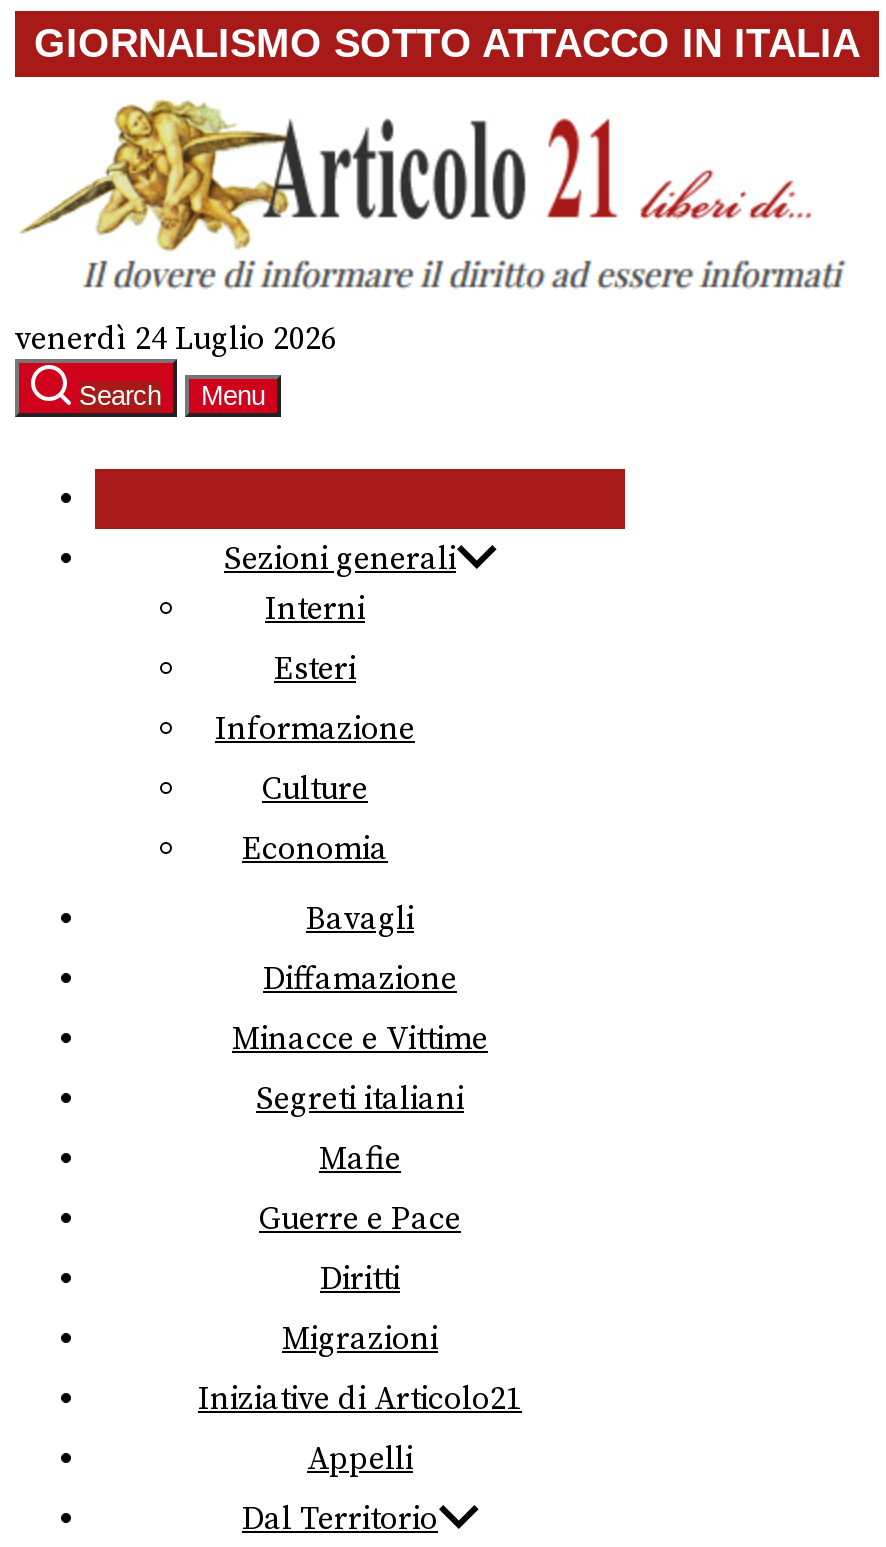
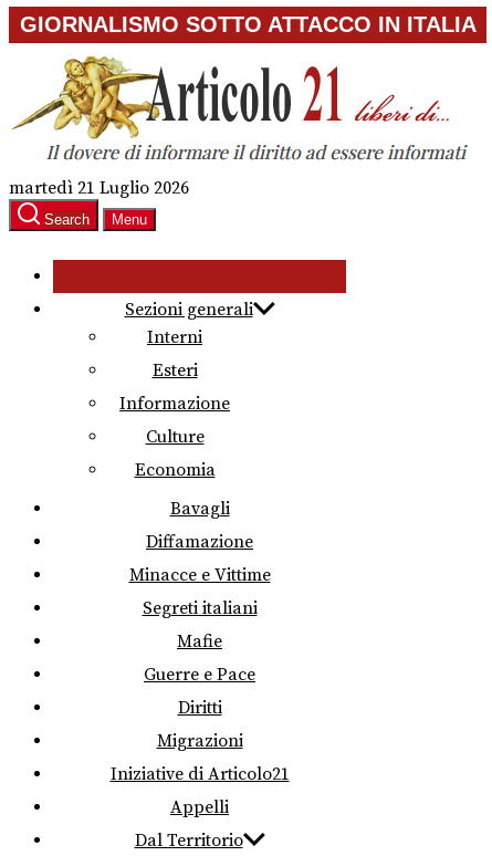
- venerdì 24 Luglio 2026
+ martedì 21 Luglio 2026
